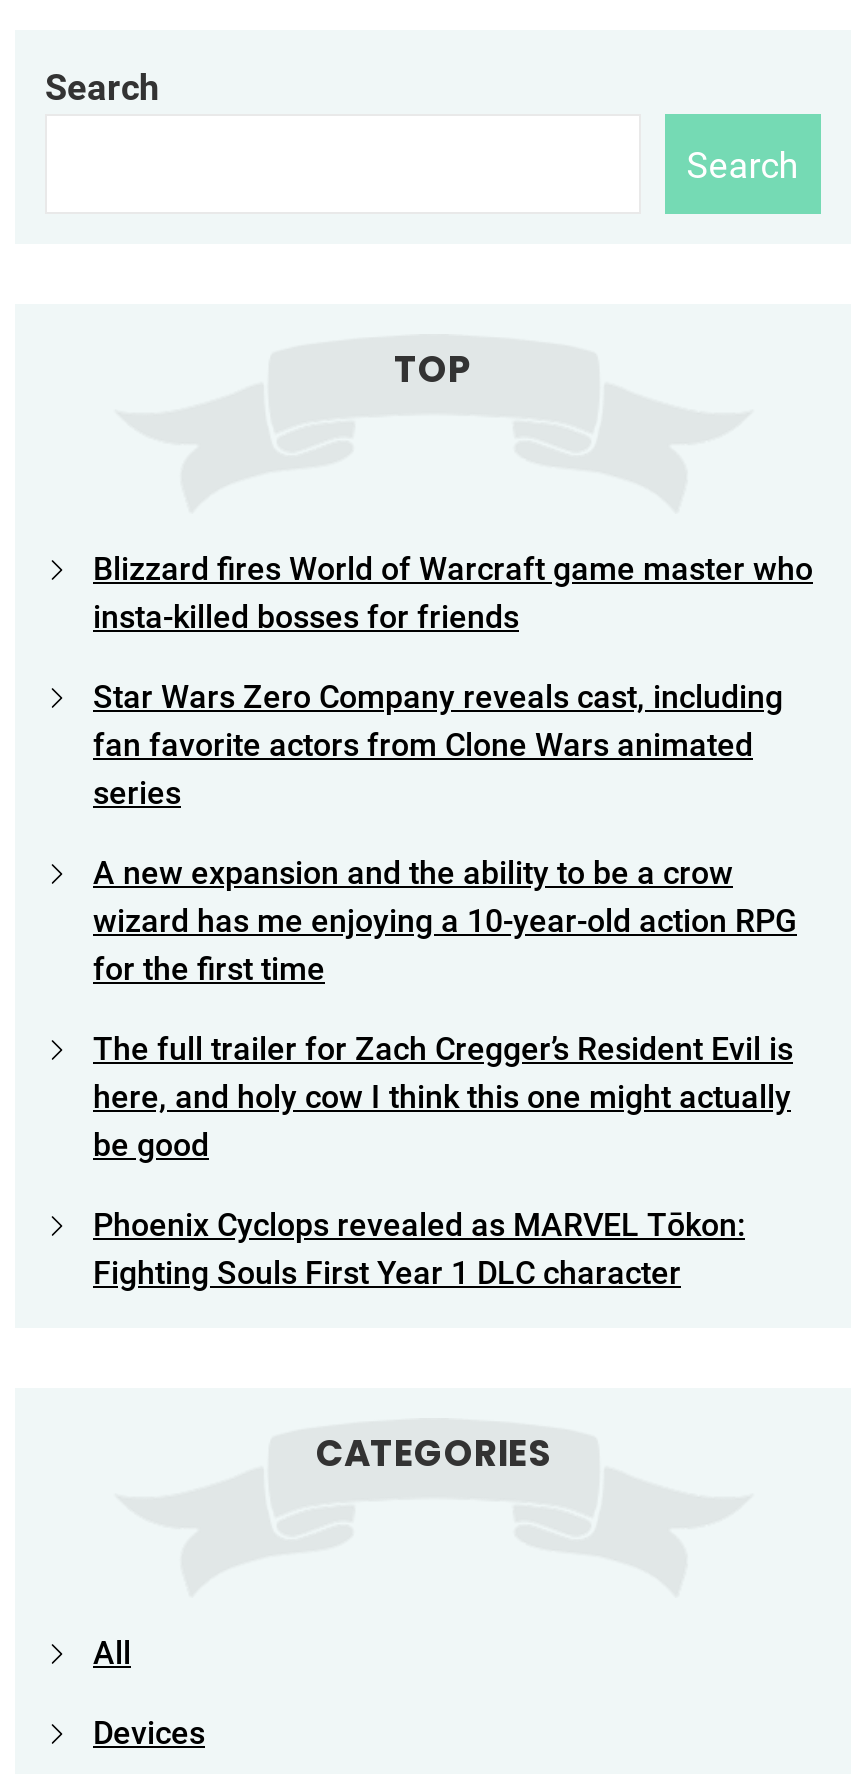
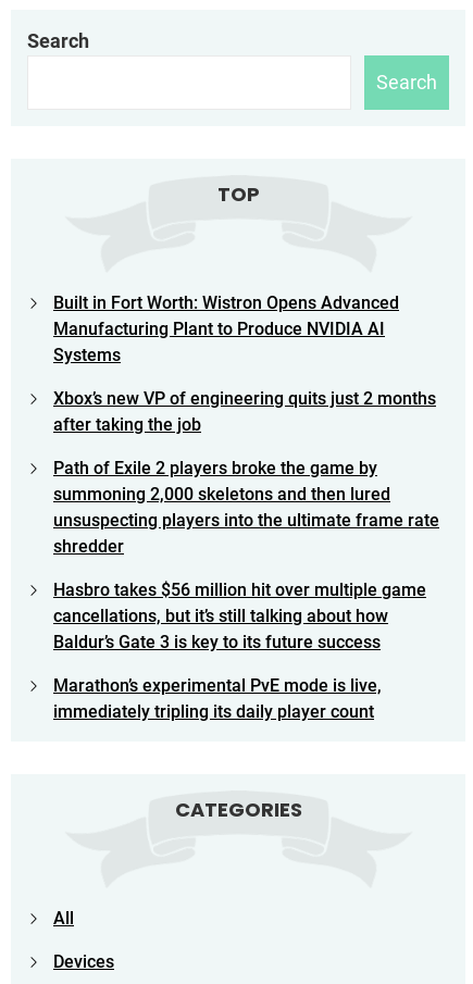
- Blizzard fires World of Warcraft game master who
- insta-killed bosses for friends
+ Built in Fort Worth: Wistron Opens Advanced
+ Manufacturing Plant to Produce NVIDIA AI
+ Systems

- Star Wars Zero Company reveals cast, including
- fan favorite actors from Clone Wars animated
- series
+ Xbox’s new VP of engineering quits just 2 months
+ after taking the job

- A new expansion and the ability to be a crow
- wizard has me enjoying a 10-year-old action RPG
- for the first time
+ Path of Exile 2 players broke the game by
+ summoning 2,000 skeletons and then lured
+ unsuspecting players into the ultimate frame rate
+ shredder

- The full trailer for Zach Cregger’s Resident Evil is
- here, and holy cow I think this one might actually
- be good
+ Hasbro takes $56 million hit over multiple game
+ cancellations, but it’s still talking about how
+ Baldur’s Gate 3 is key to its future success

- Phoenix Cyclops revealed as MARVEL Tōkon:
- Fighting Souls First Year 1 DLC character
+ Marathon’s experimental PvE mode is live,
+ immediately tripling its daily player count
